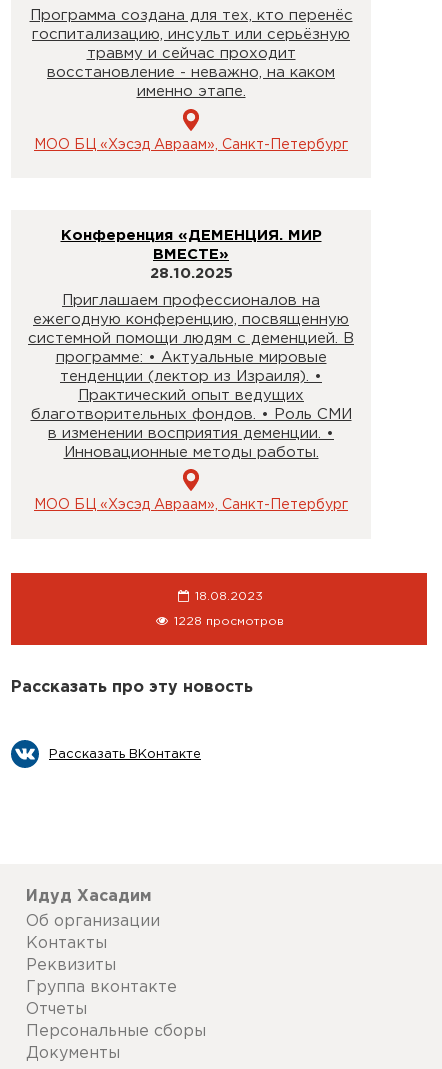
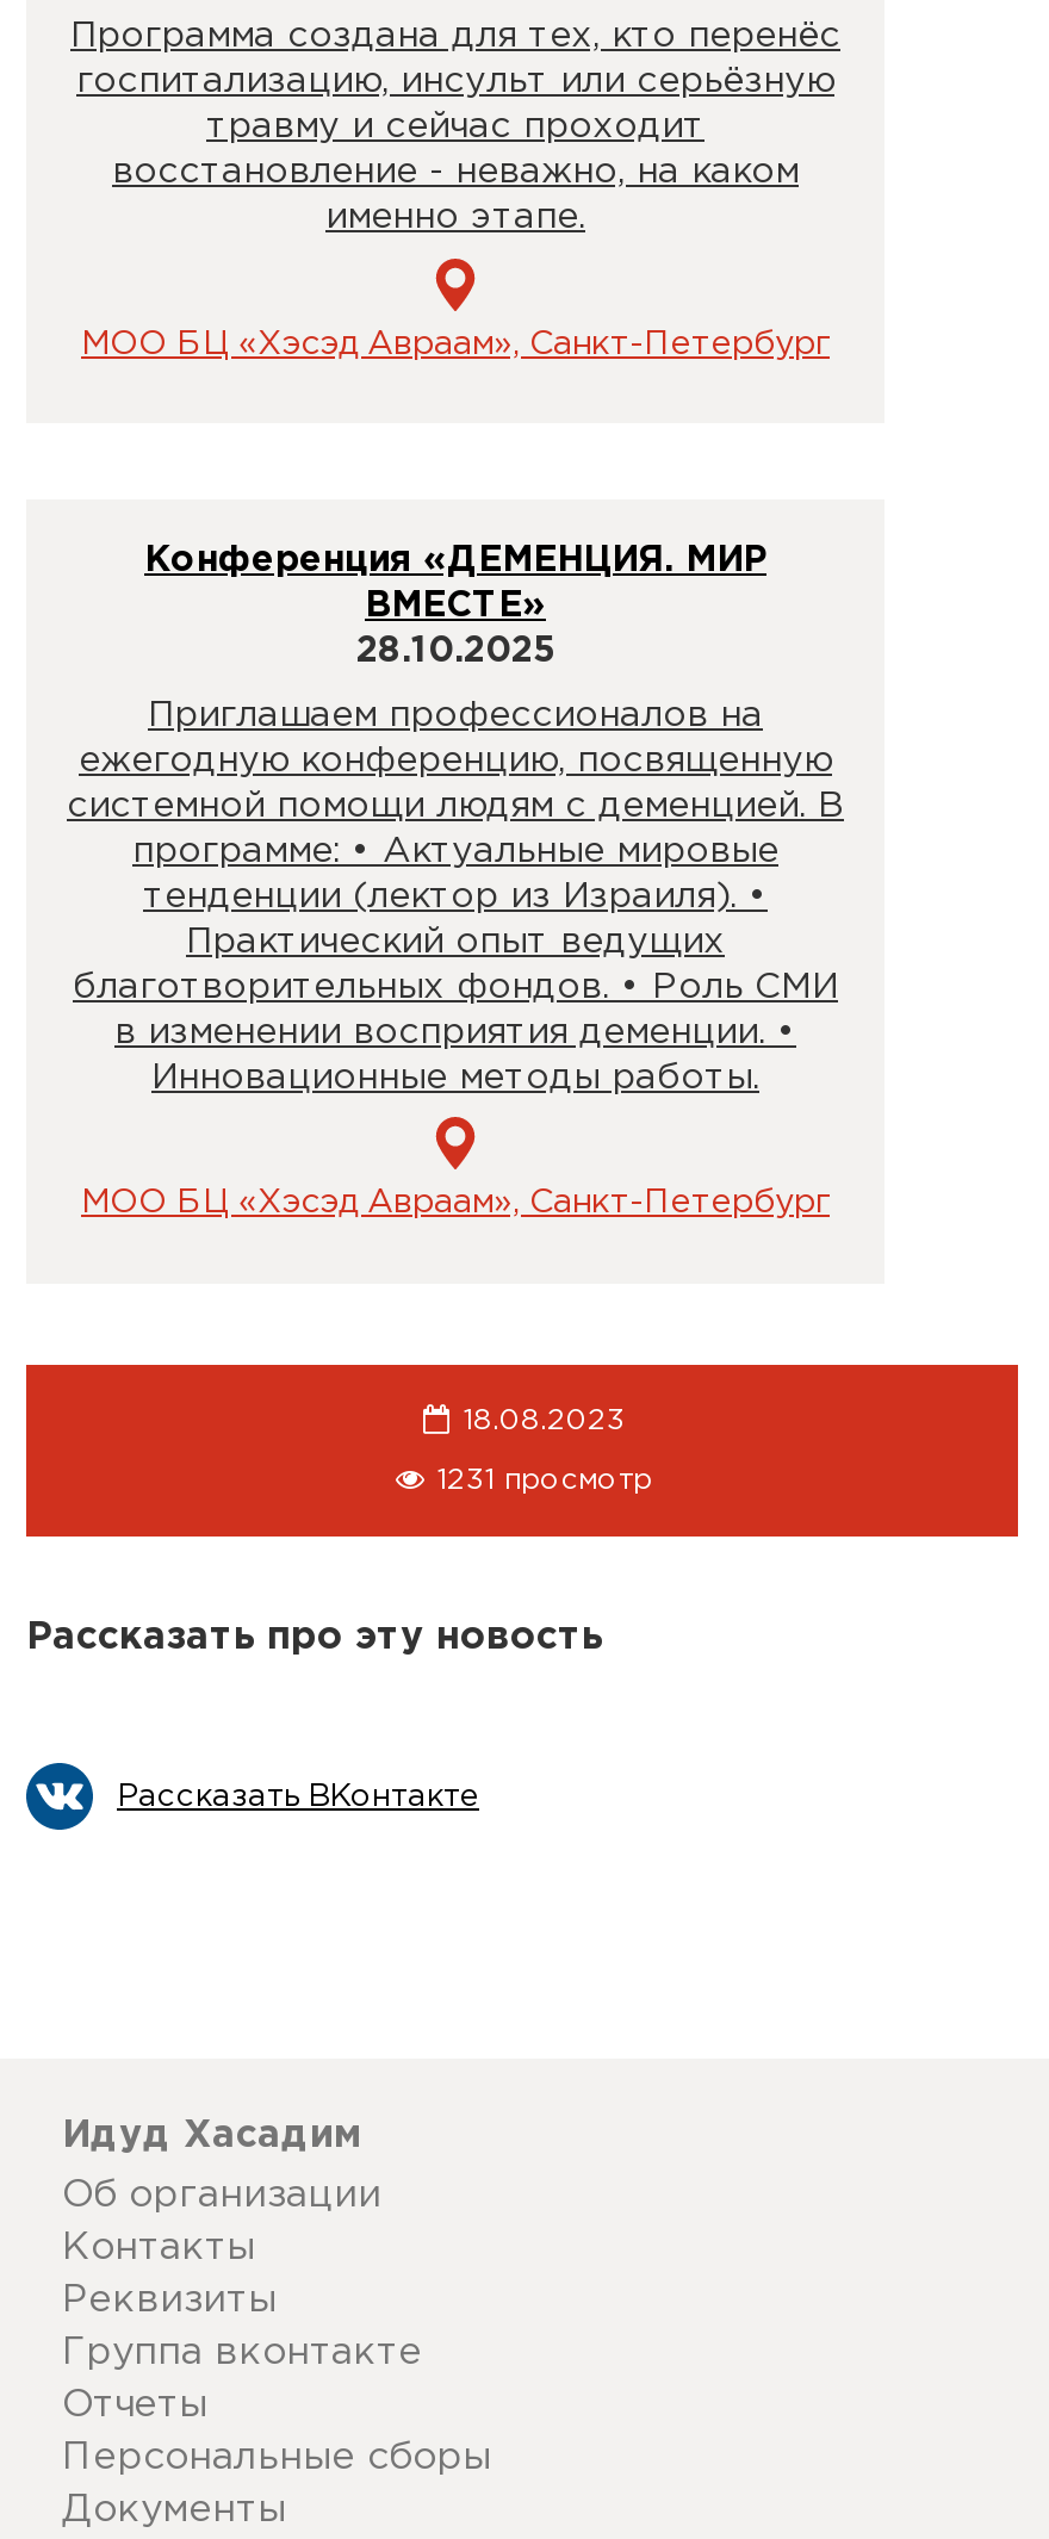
- 1228 просмотров
+ 1231 просмотр
